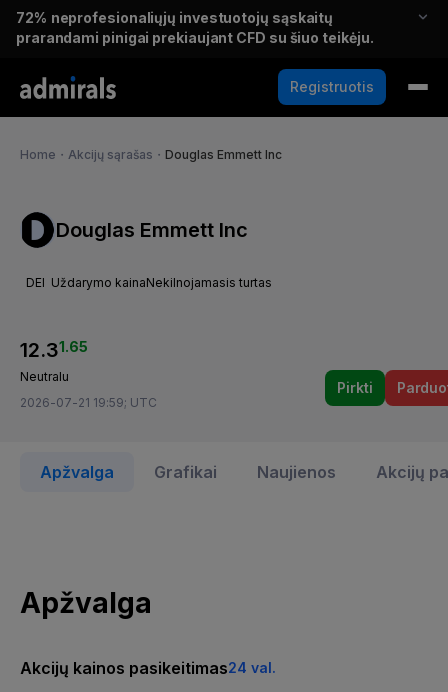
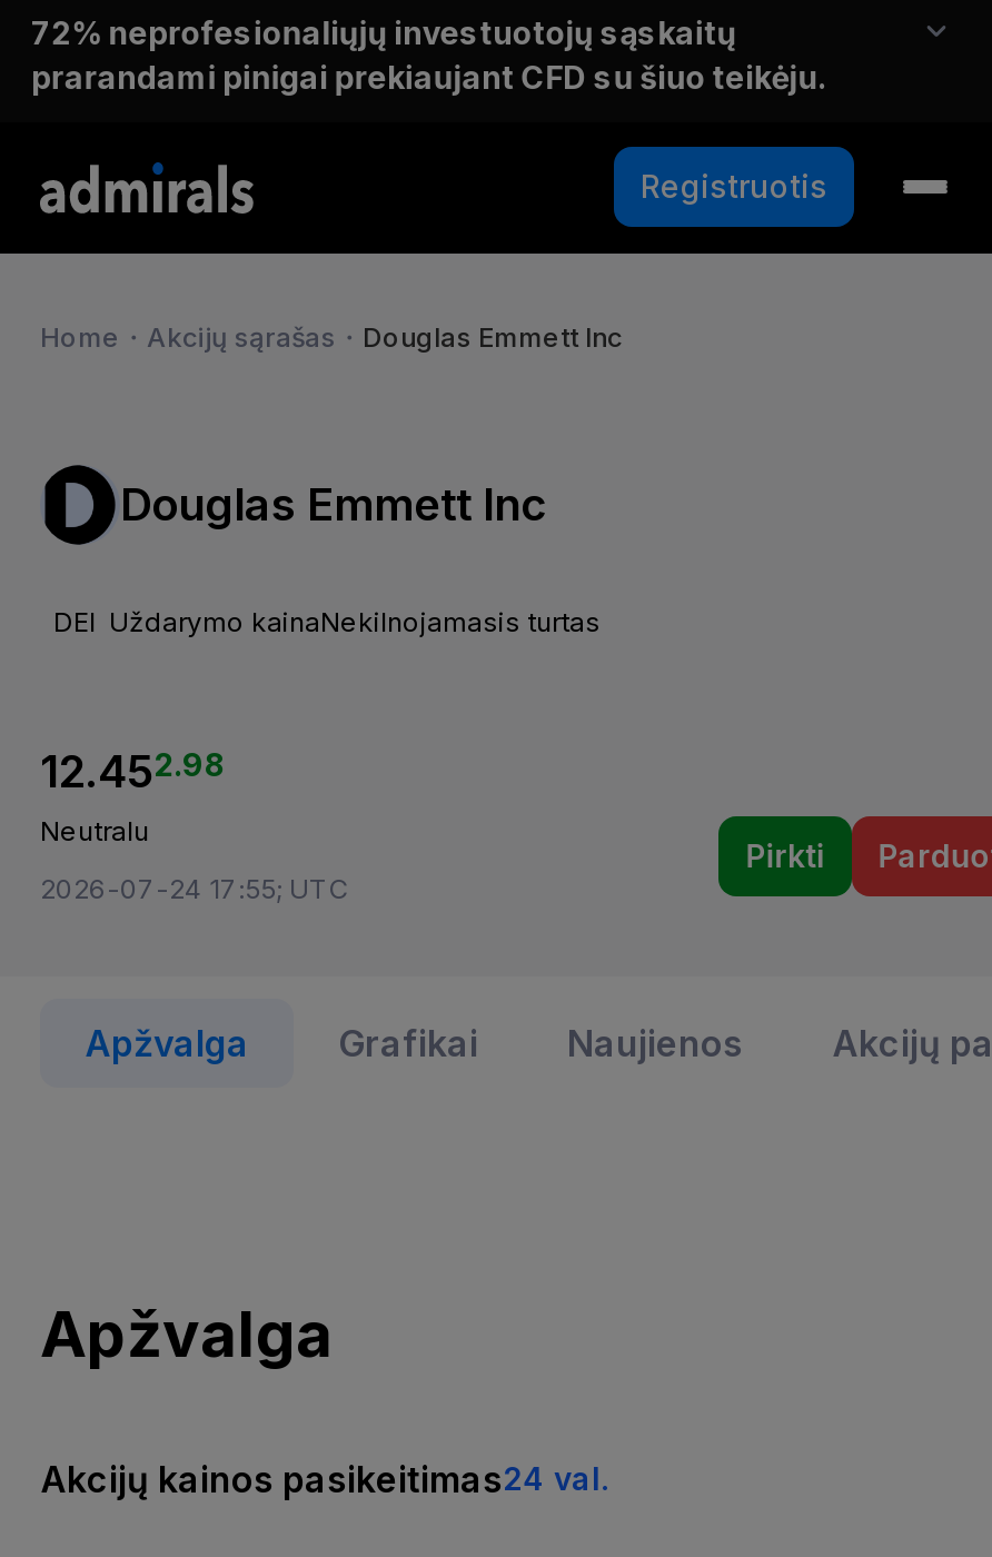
- 12.31.65
+ 12.452.98

- 2026-07-21 19:59; UTC
+ 2026-07-24 17:55; UTC
